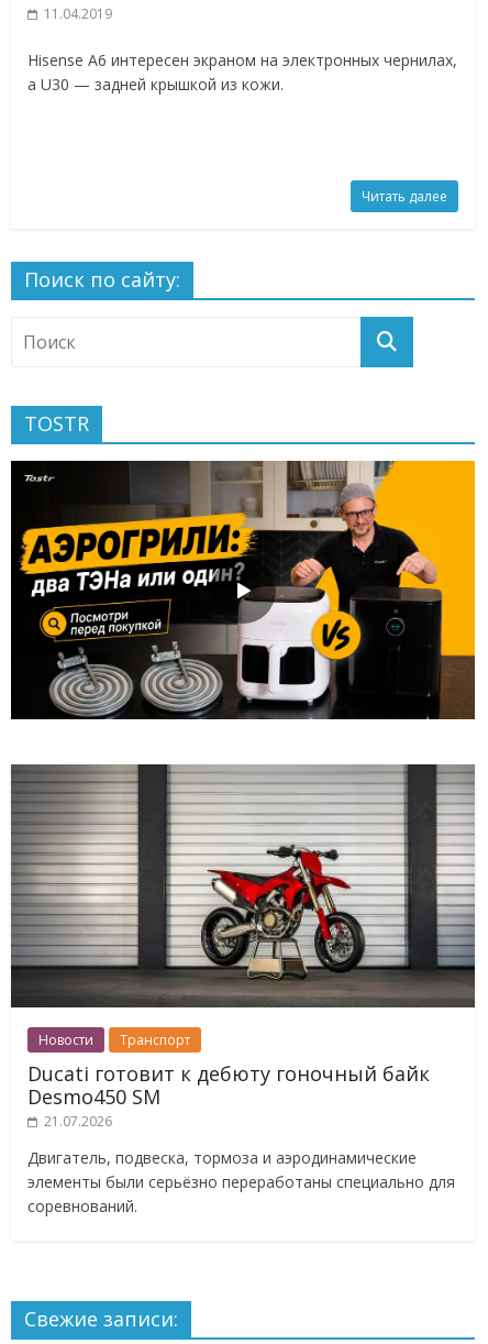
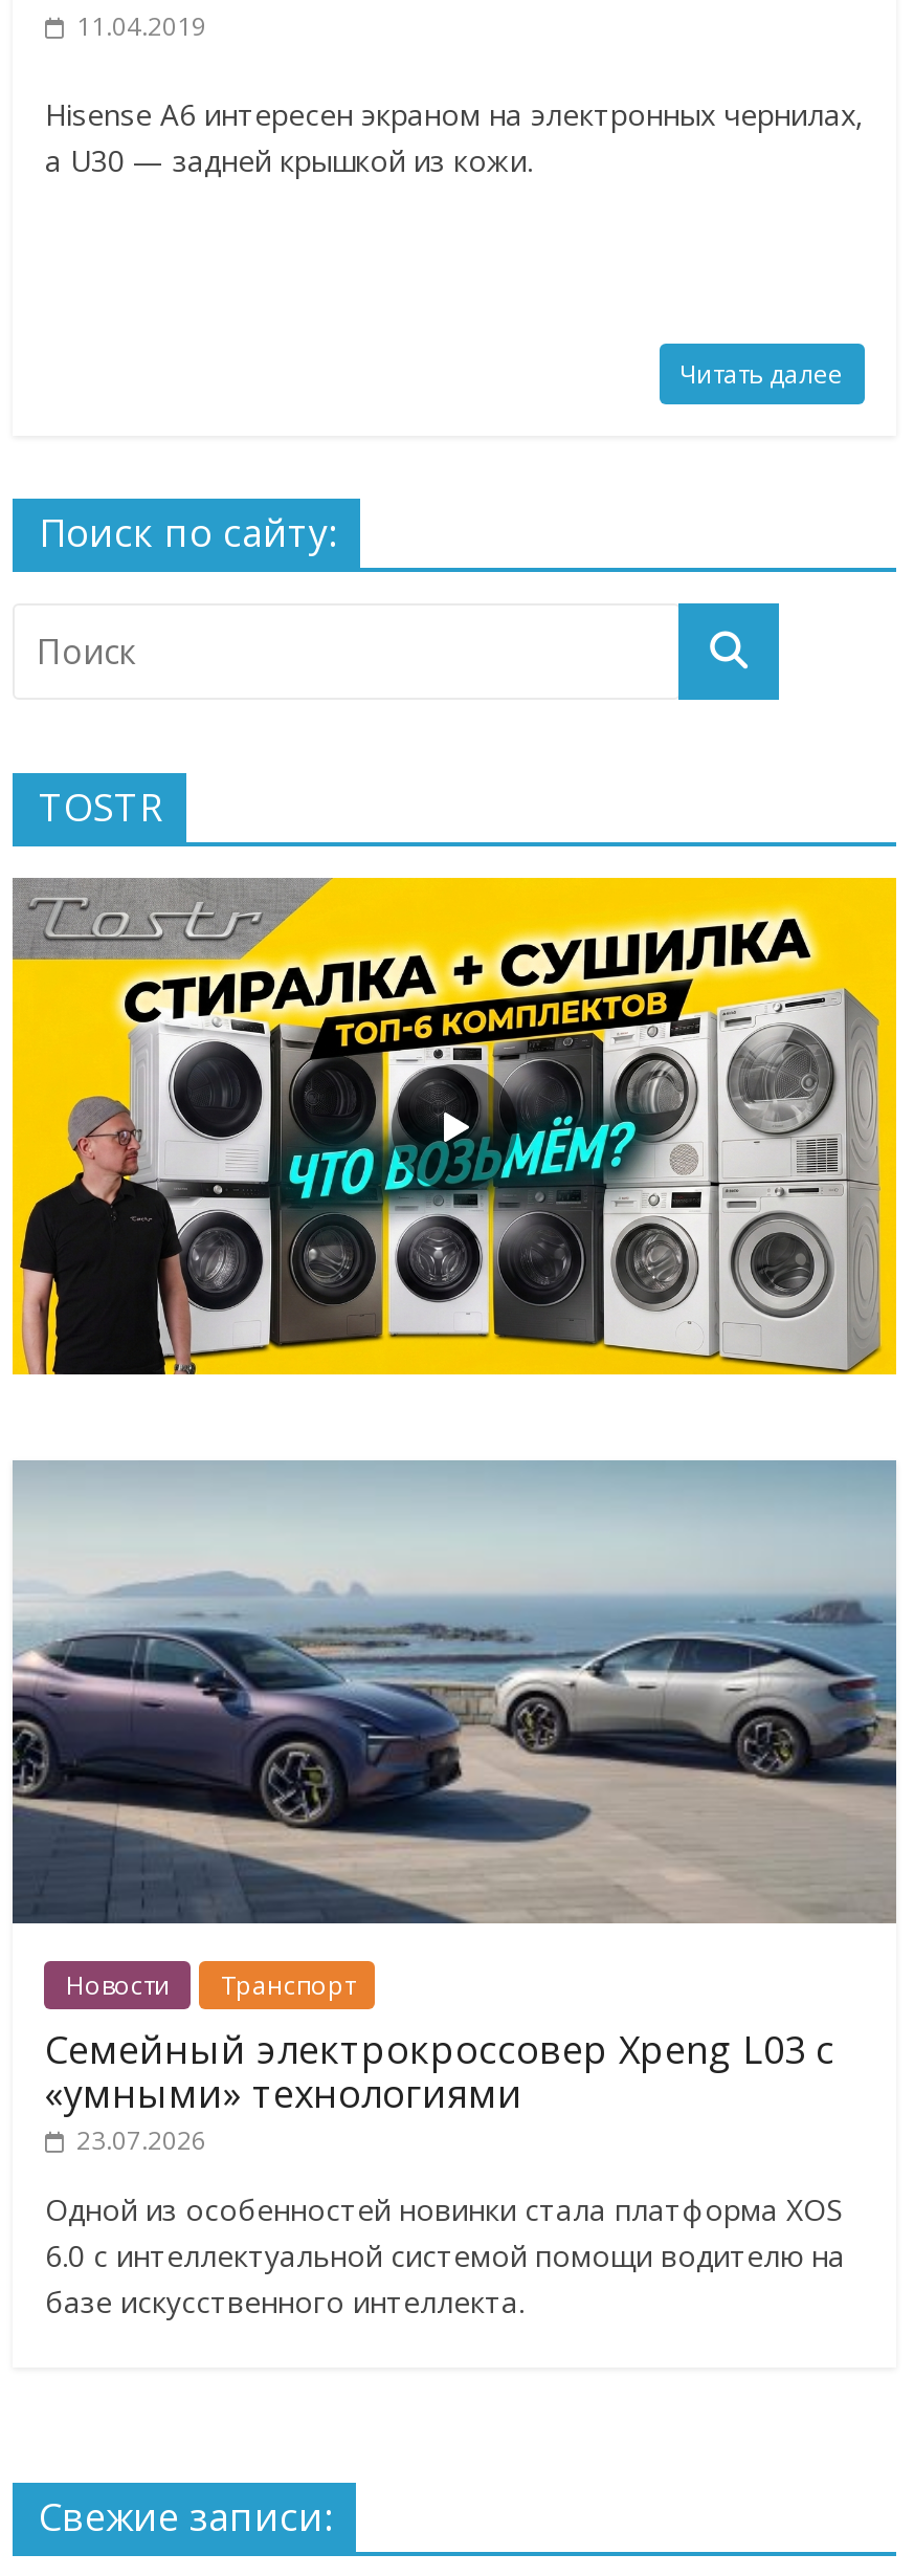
- [image]
+ [image]

- [image]
+ [image]

- Ducati готовит к дебюту гоночный байк
- Desmo450 SM
- 21.07.2026
+ Семейный электрокроссовер Xpeng L03 с
+ «умными» технологиями
+ 23.07.2026

- Двигатель, подвеска, тормоза и аэродинамические
- элементы были серьёзно переработаны специально для
- соревнований.
+ Одной из особенностей новинки стала платформа XOS
+ 6.0 с интеллектуальной системой помощи водителю на
+ базе искусственного интеллекта.
